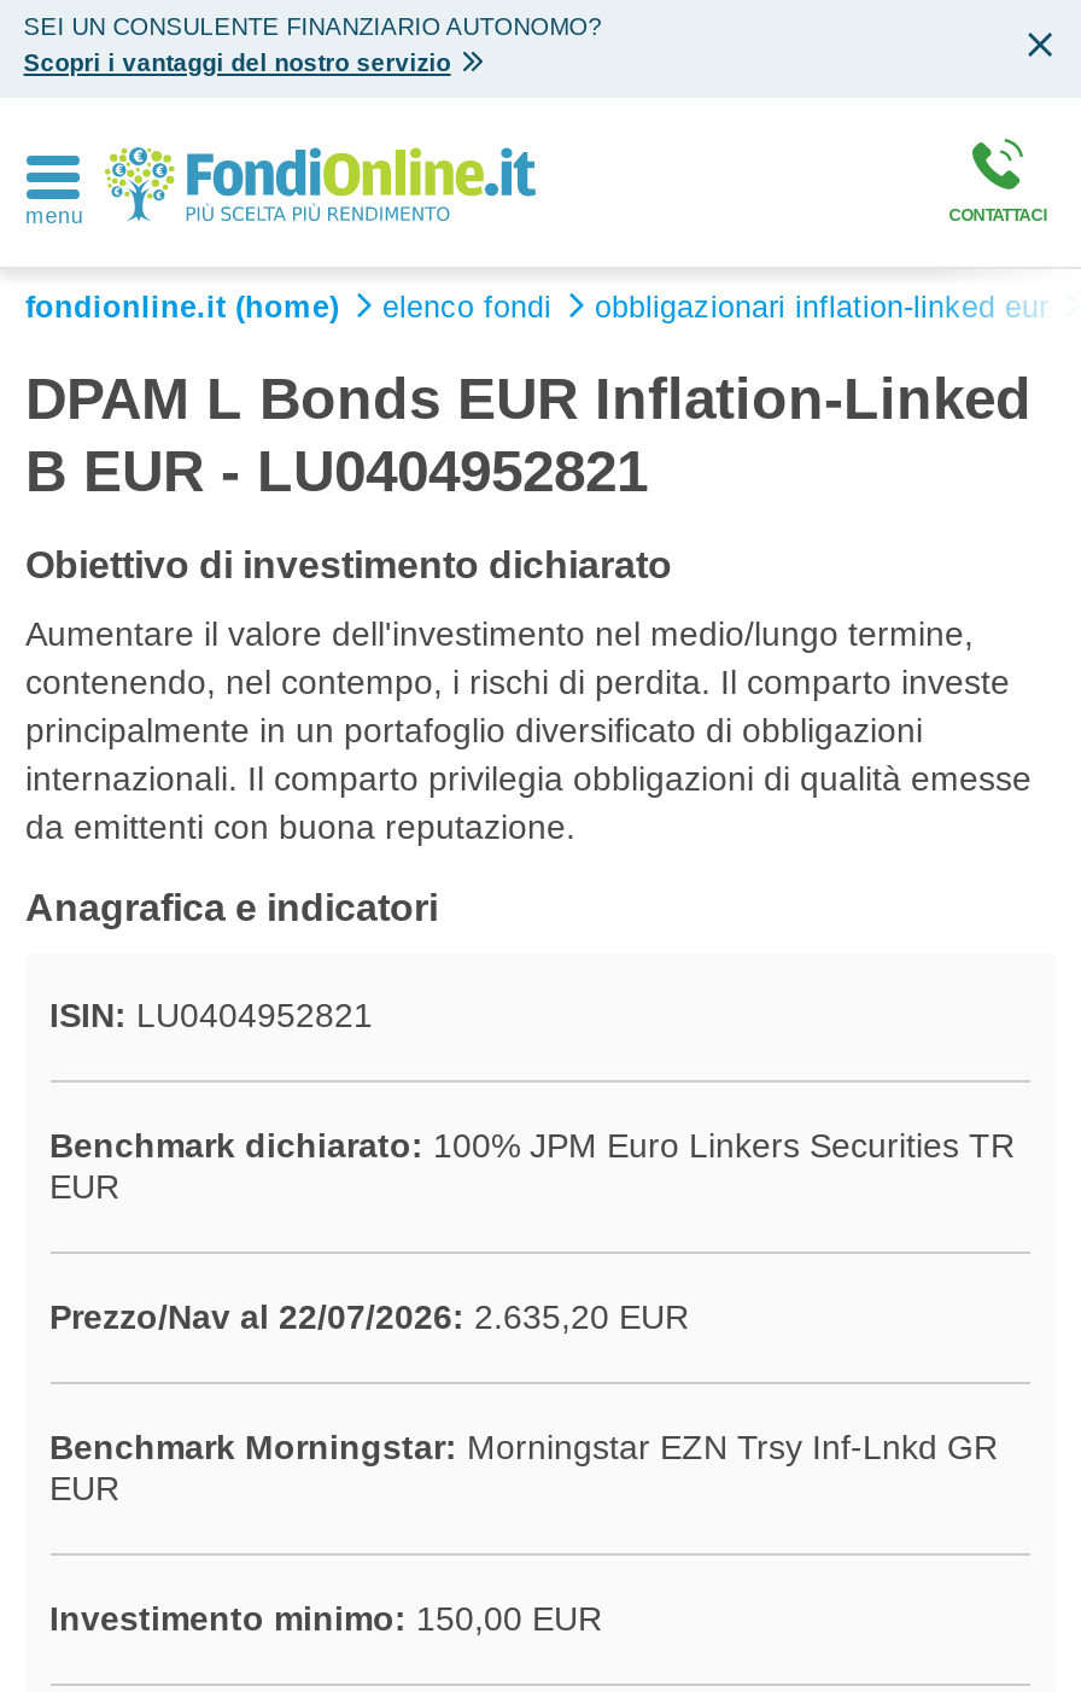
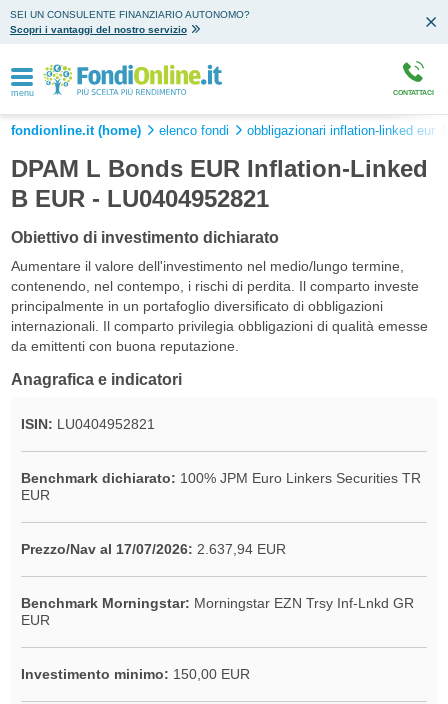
- Prezzo/Nav al 22/07/2026: 2.635,20 EUR
+ Prezzo/Nav al 17/07/2026: 2.637,94 EUR
